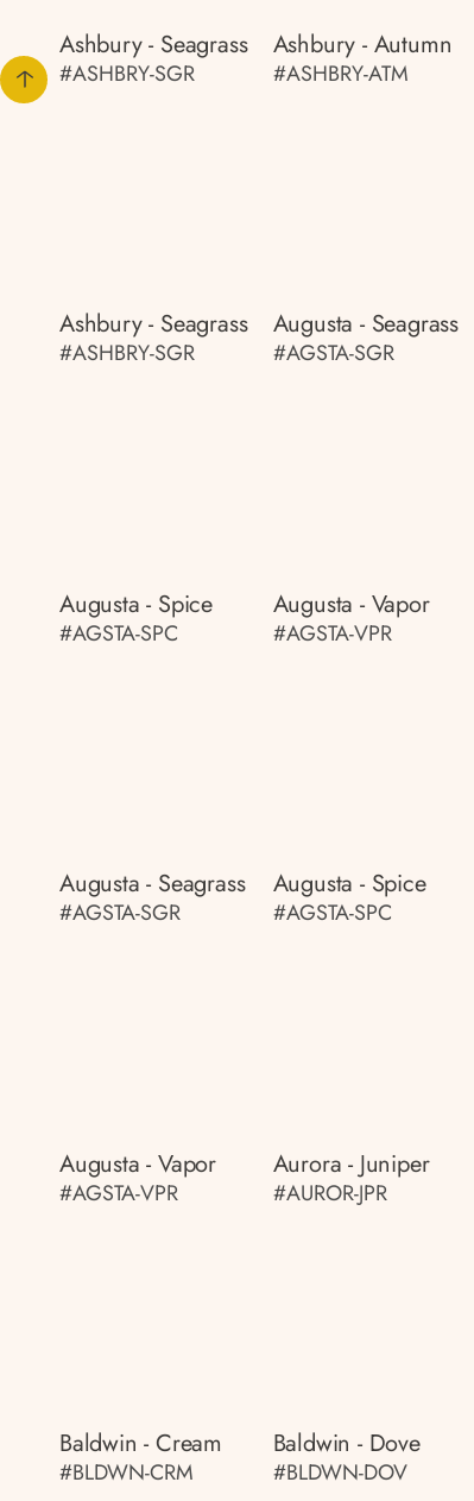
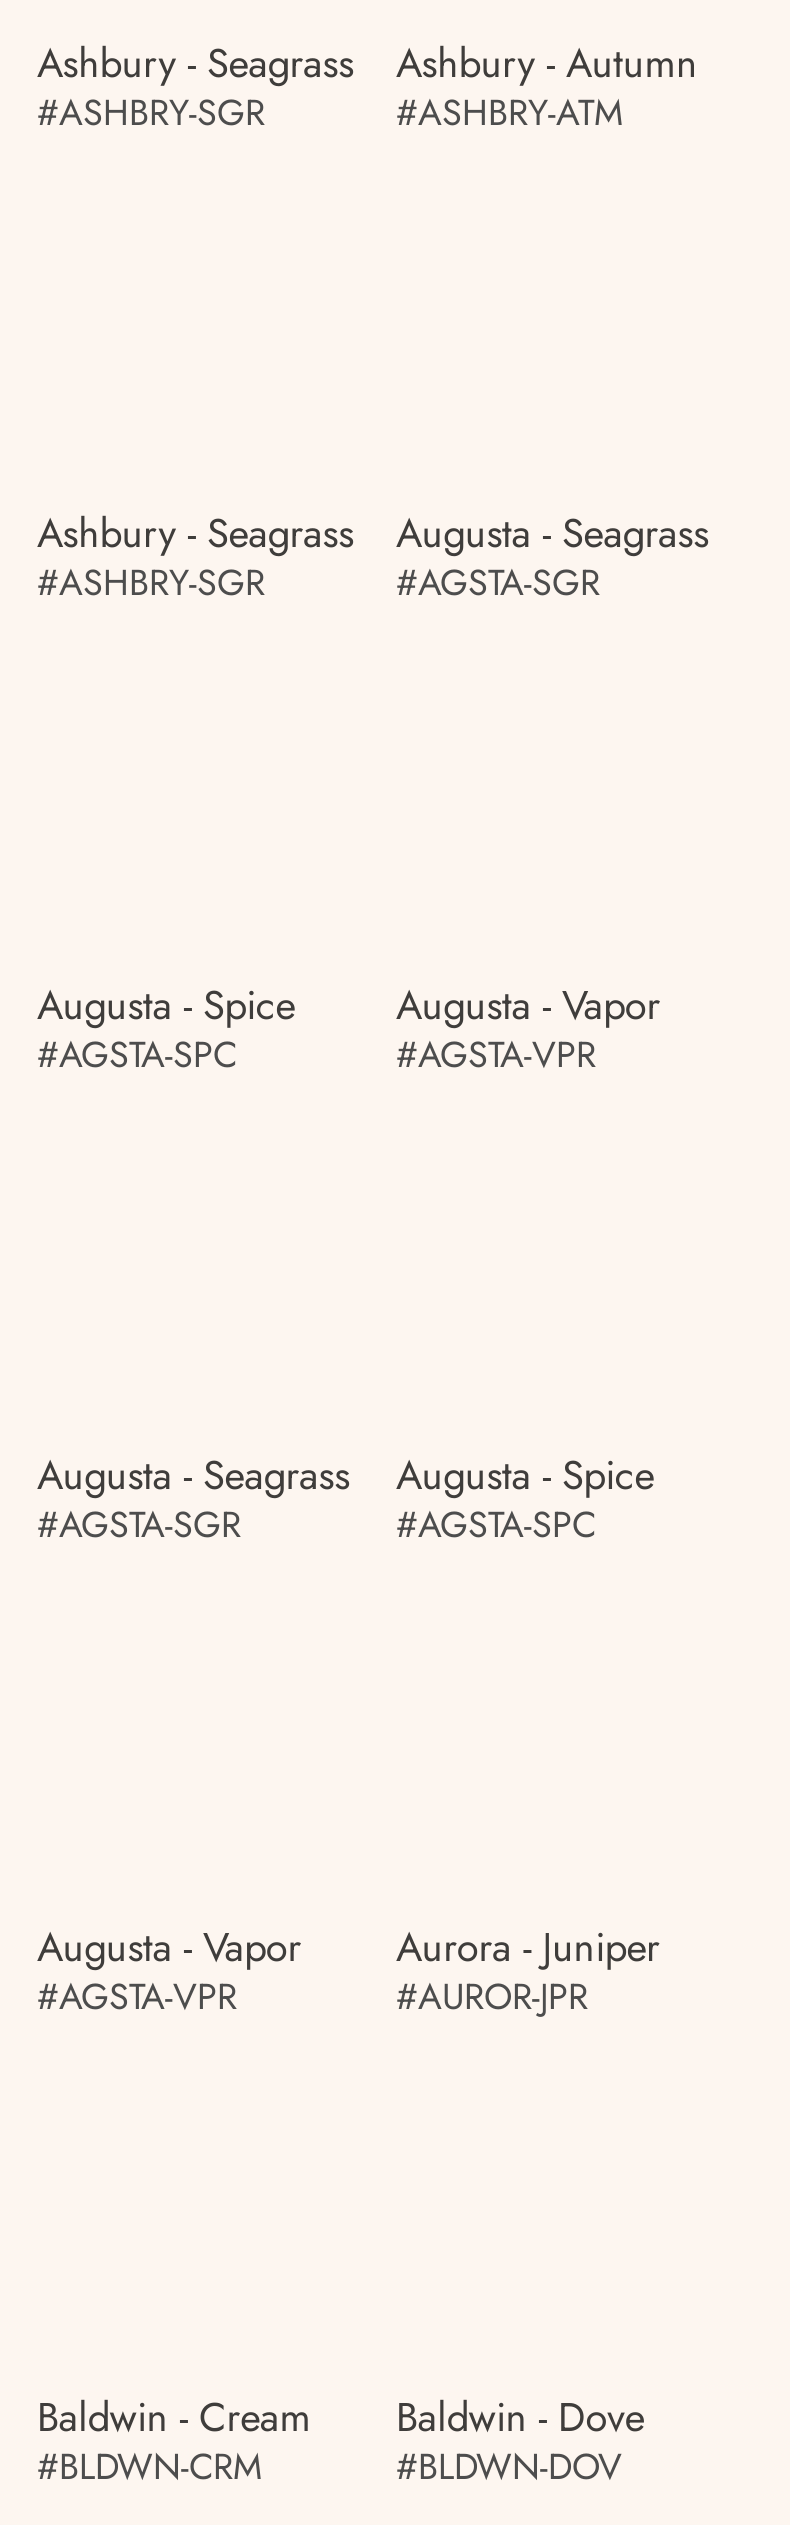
- [image]
